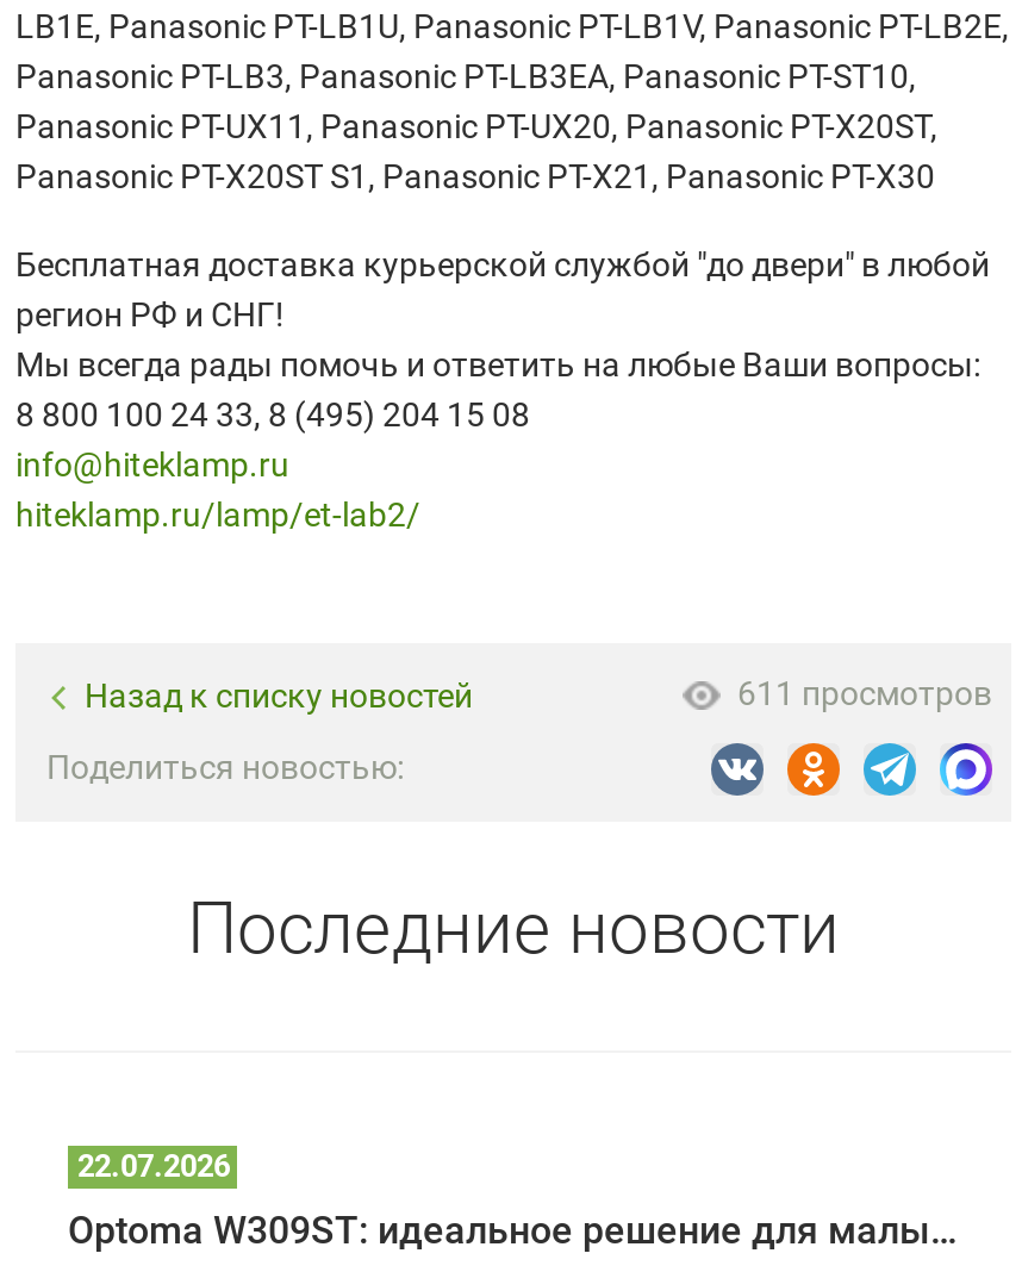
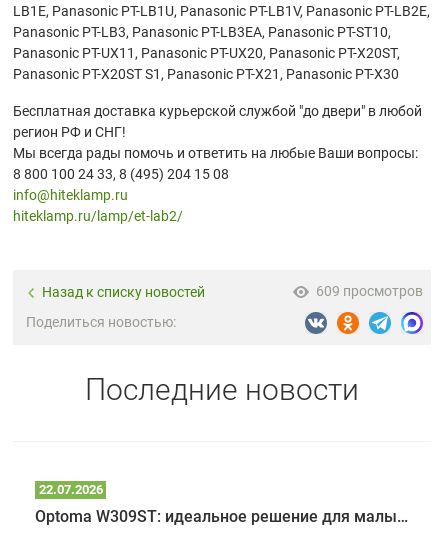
- 611 просмотров
+ 609 просмотров
